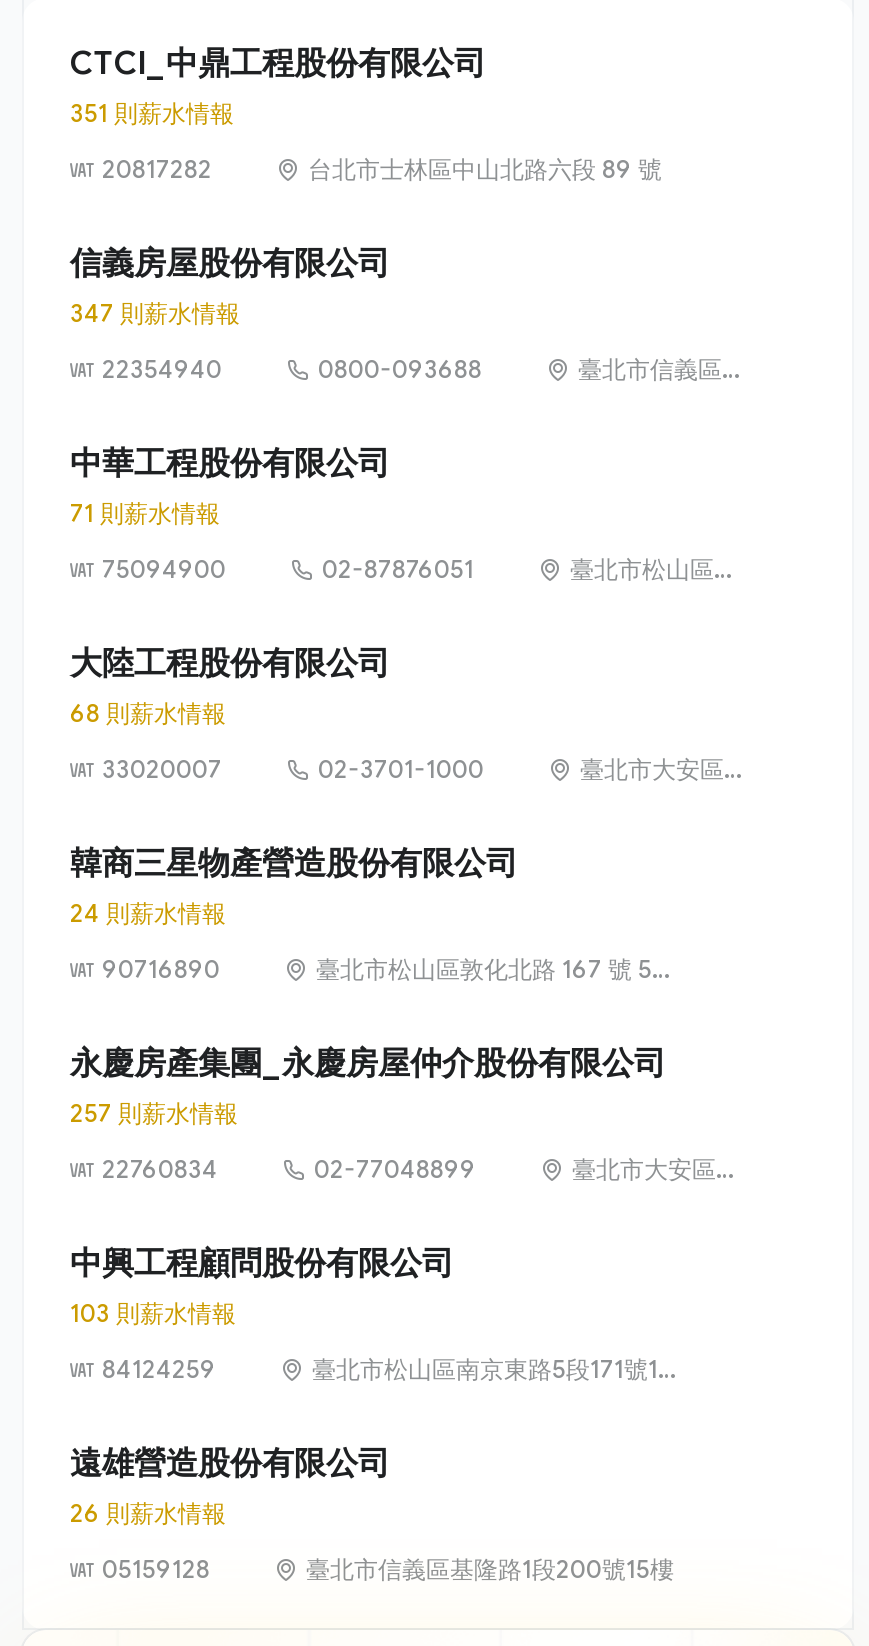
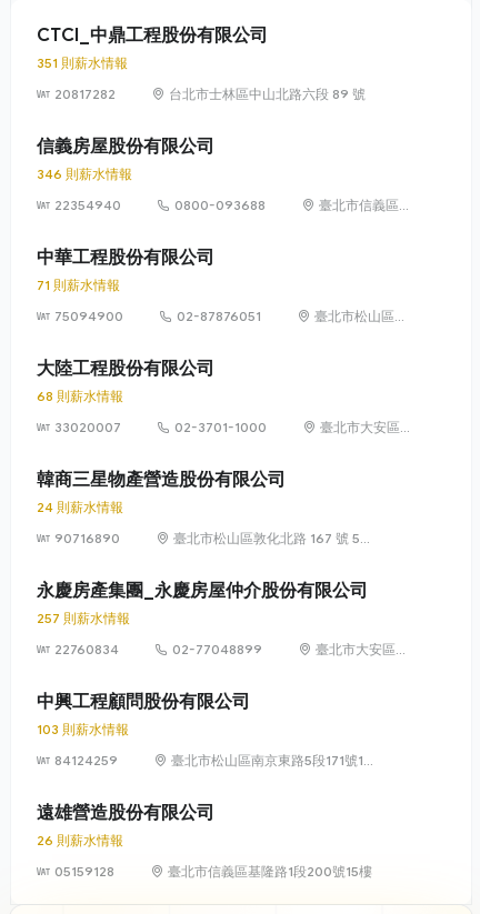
- 347 則薪水情報
+ 346 則薪水情報
